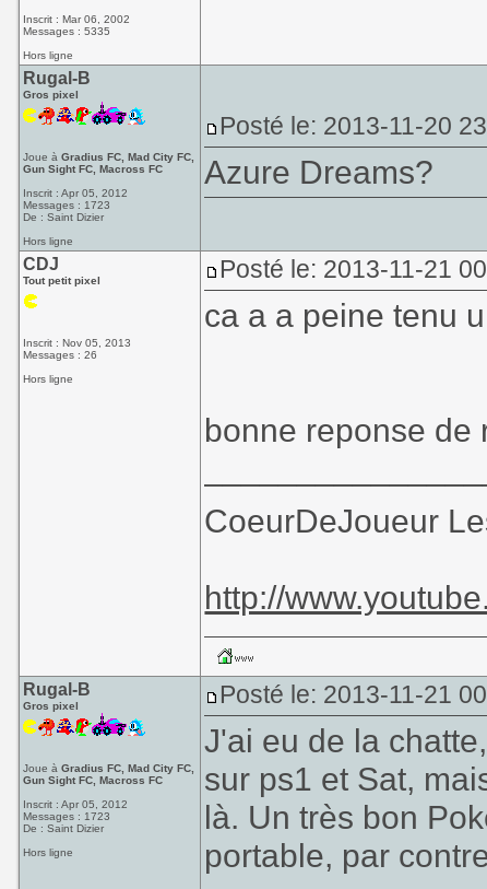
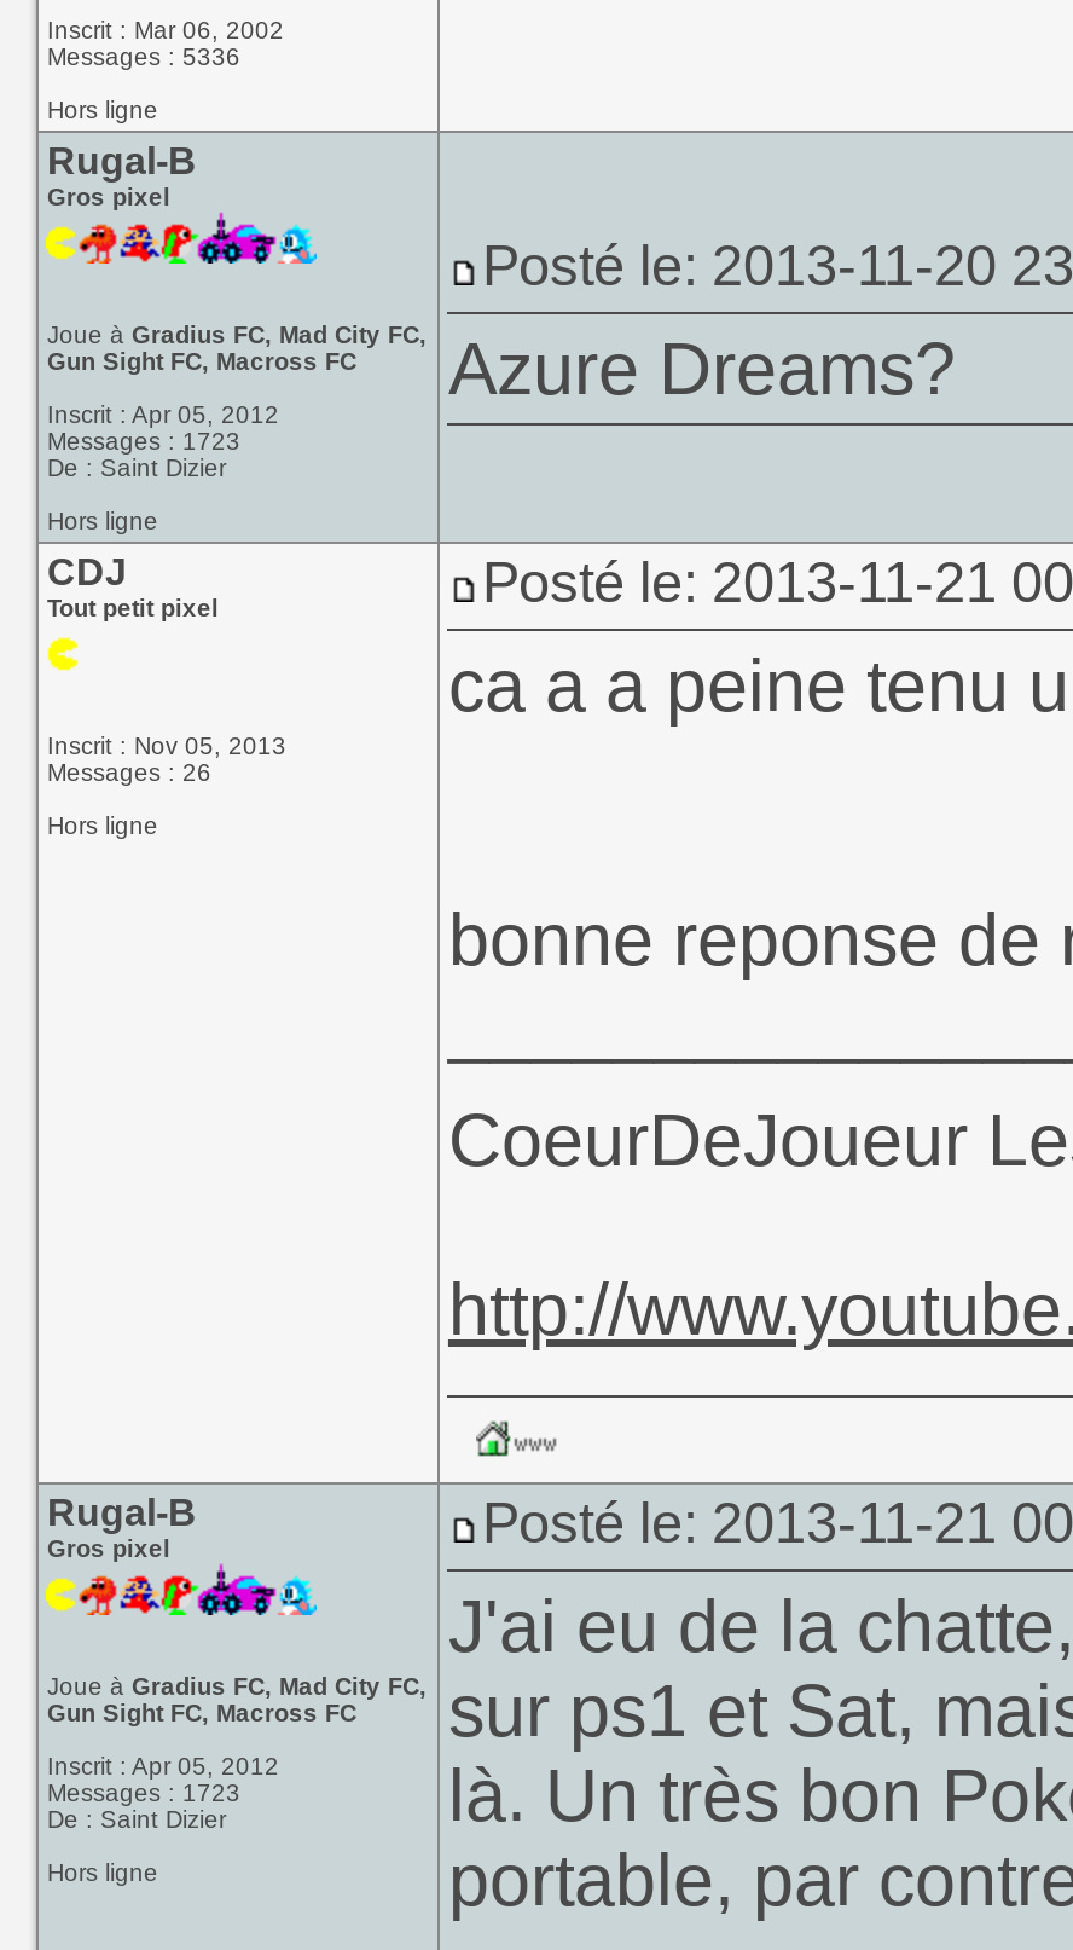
- Messages : 5335
+ Messages : 5336
